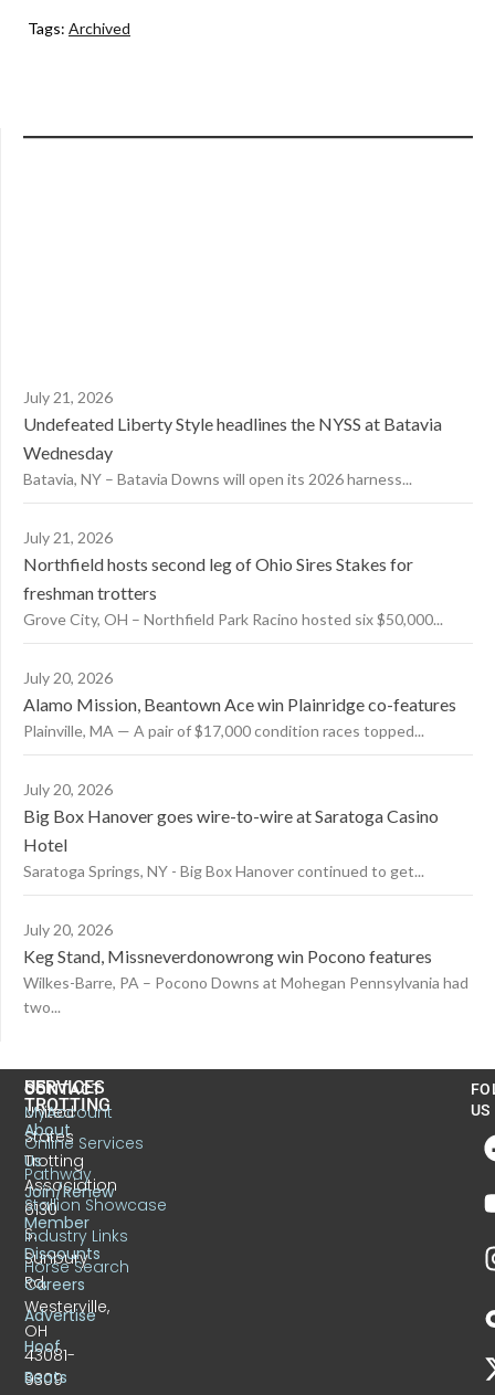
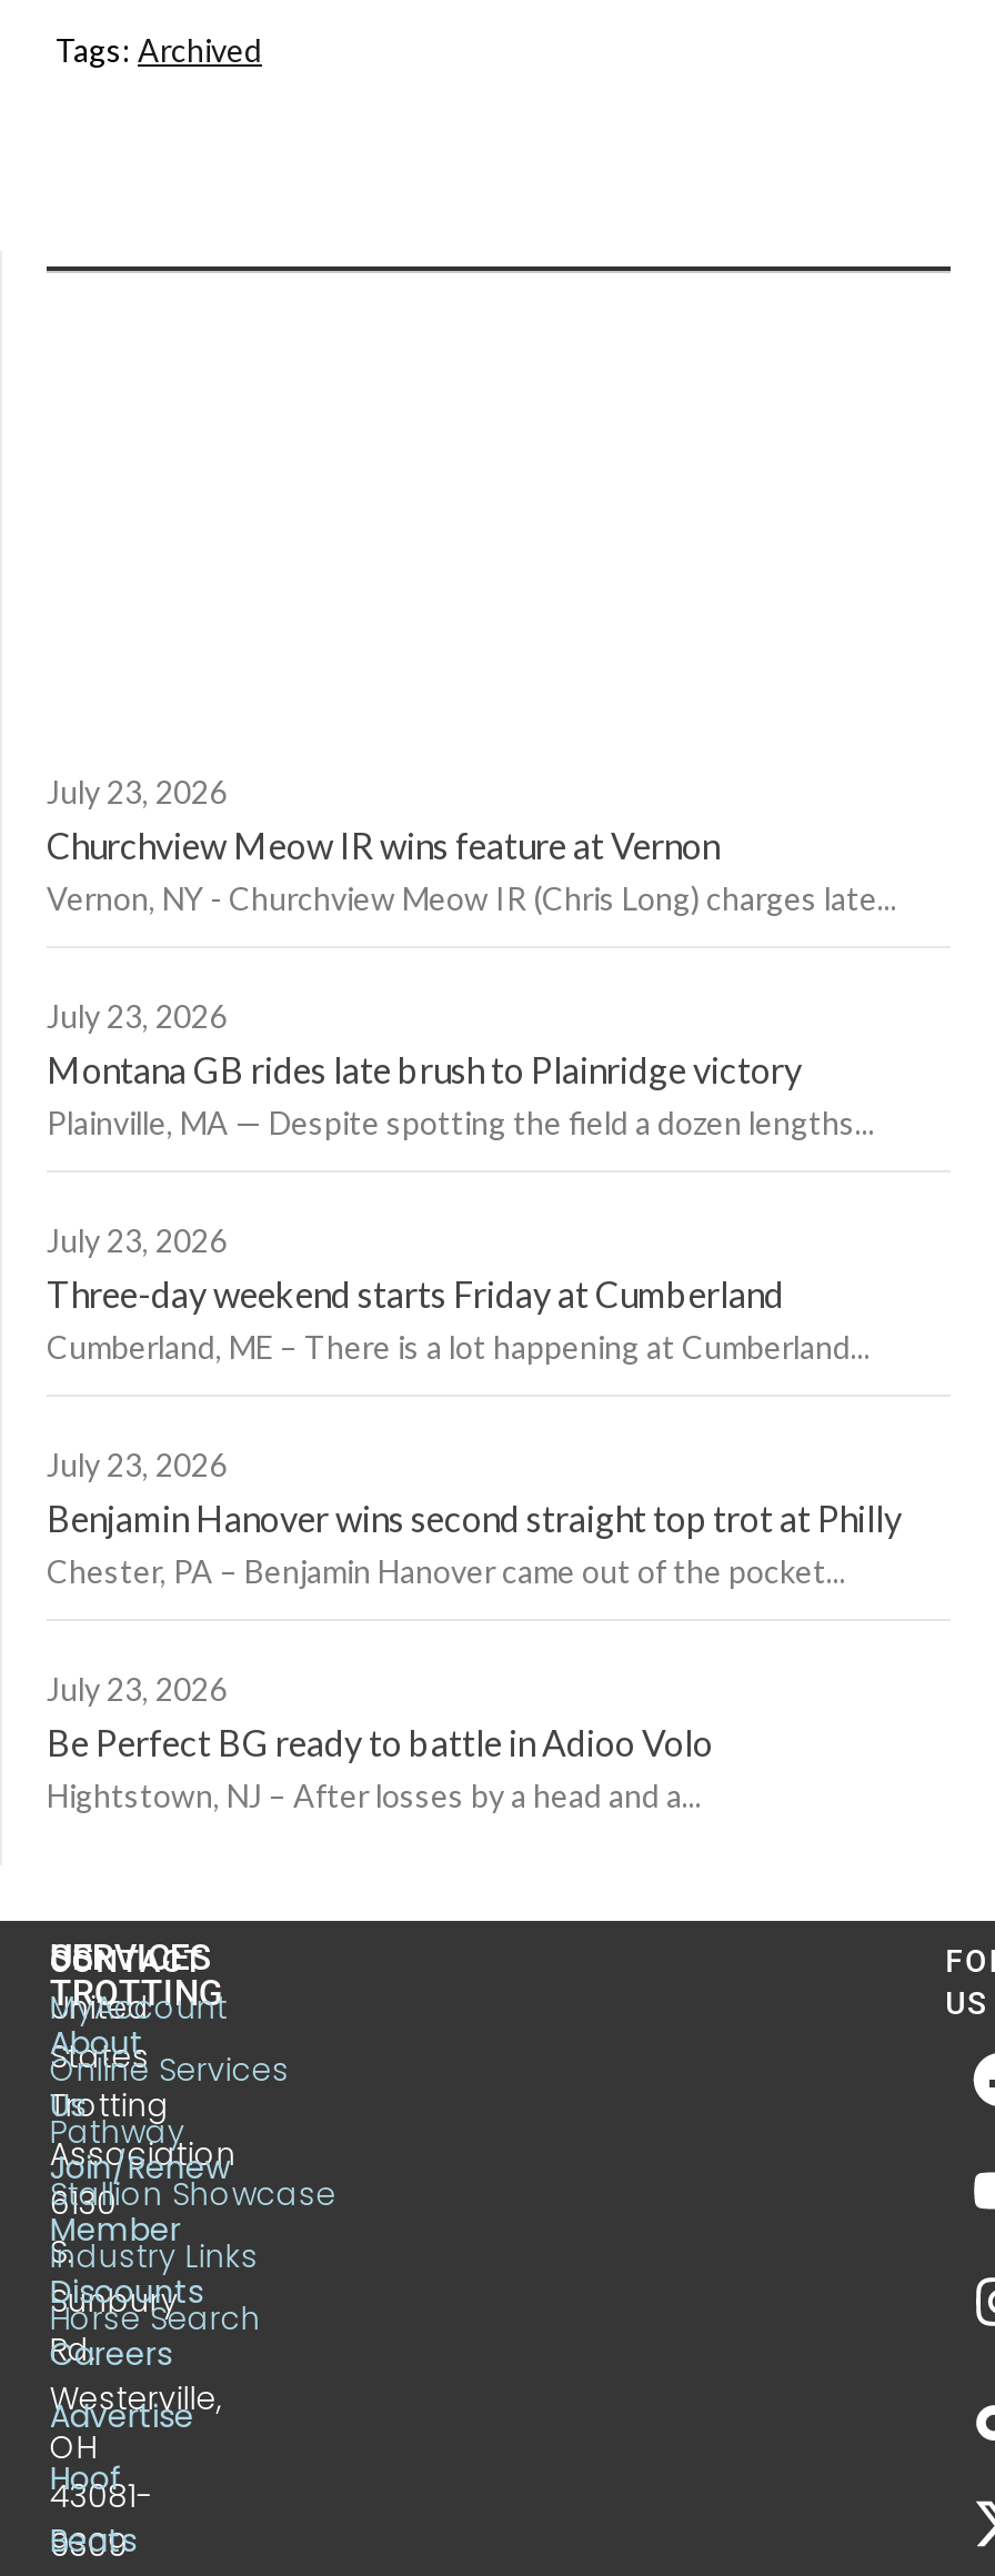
- July 21, 2026
- Undefeated Liberty Style headlines the NYSS at Batavia
- Wednesday
- Batavia, NY – Batavia Downs will open its 2026 harness...
+ July 23, 2026
+ Churchview Meow IR wins feature at Vernon
+ Vernon, NY - Churchview Meow IR (Chris Long) charges late...

- July 21, 2026
- Northfield hosts second leg of Ohio Sires Stakes for
- freshman trotters
- Grove City, OH – Northfield Park Racino hosted six $50,000...
+ July 23, 2026
+ Montana GB rides late brush to Plainridge victory
+ Plainville, MA — Despite spotting the field a dozen lengths...

- July 20, 2026
- Alamo Mission, Beantown Ace win Plainridge co-features
- Plainville, MA — A pair of $17,000 condition races topped...
+ July 23, 2026
+ Three-day weekend starts Friday at Cumberland
+ Cumberland, ME – There is a lot happening at Cumberland...

- July 20, 2026
- Big Box Hanover goes wire-to-wire at Saratoga Casino
- Hotel
- Saratoga Springs, NY - Big Box Hanover continued to get...
+ July 23, 2026
+ Benjamin Hanover wins second straight top trot at Philly
+ Chester, PA – Benjamin Hanover came out of the pocket...

- July 20, 2026
- Keg Stand, Missneverdonowrong win Pocono features
- Wilkes-Barre, PA – Pocono Downs at Mohegan Pennsylvania had
- two...
+ July 23, 2026
+ Be Perfect BG ready to battle in Adioo Volo
+ Hightstown, NJ – After losses by a head and a...
